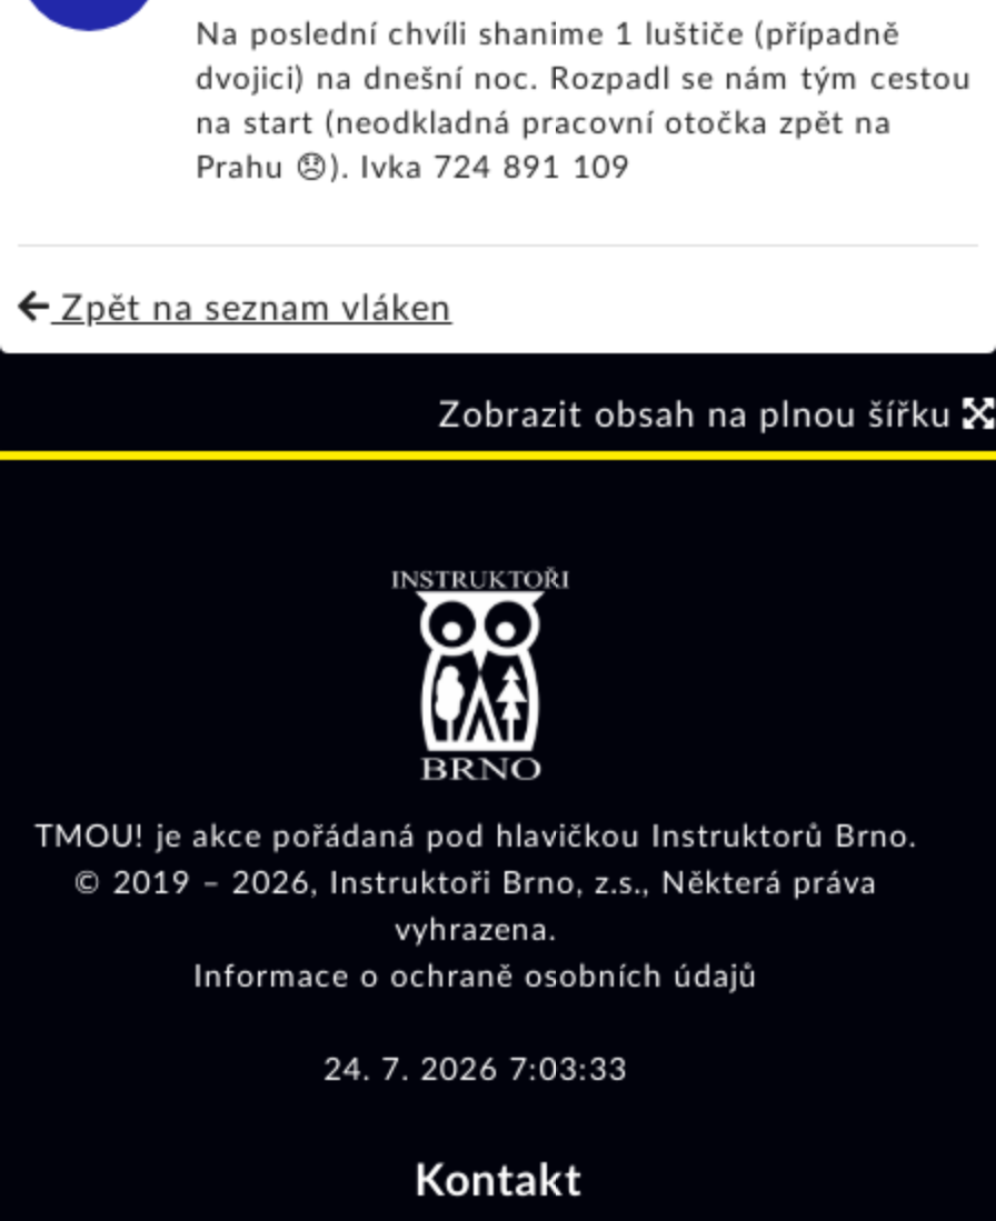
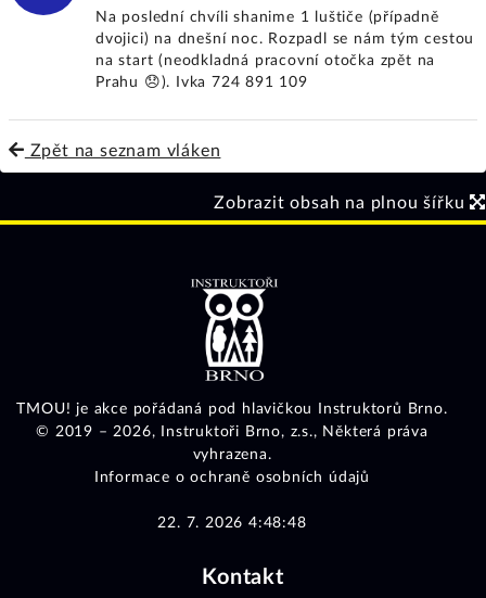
- 24. 7. 2026 7:03:33
+ 22. 7. 2026 4:48:48
